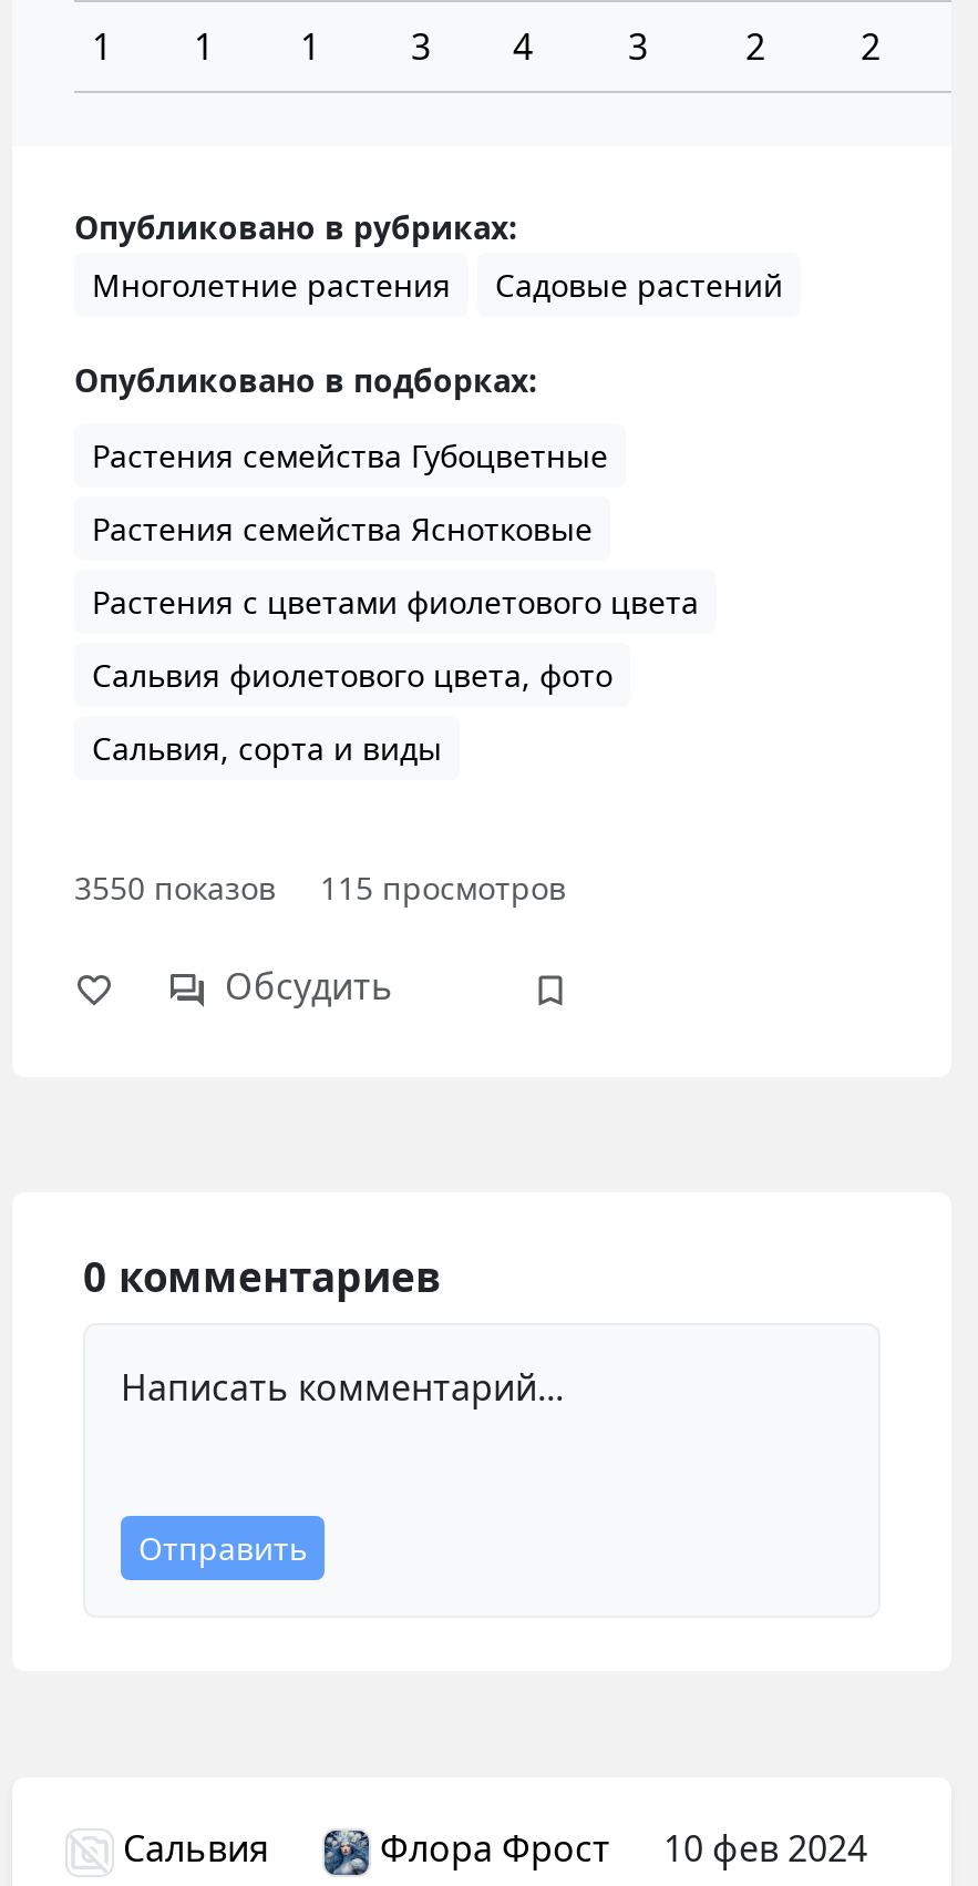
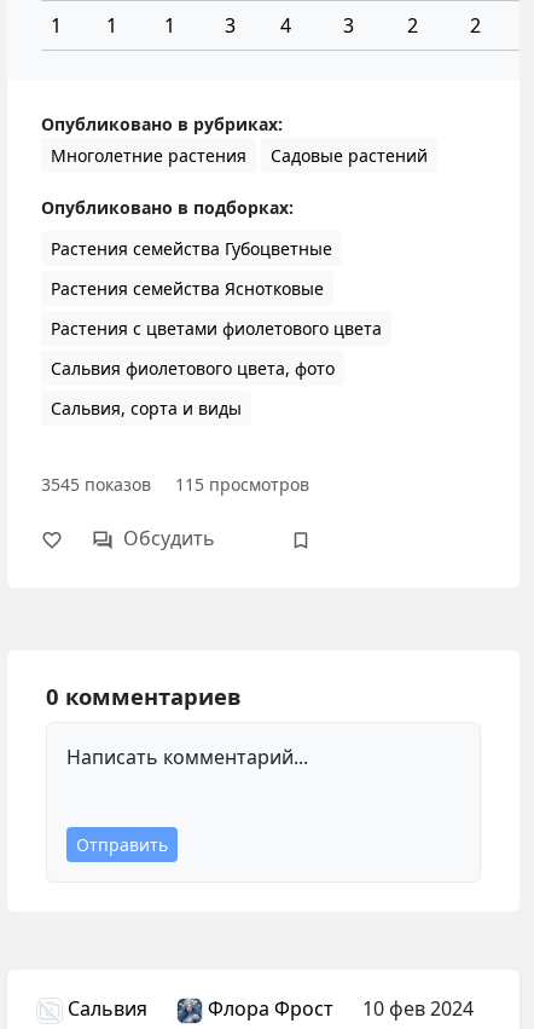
- 3550 показов 115 просмотров
+ 3545 показов 115 просмотров
